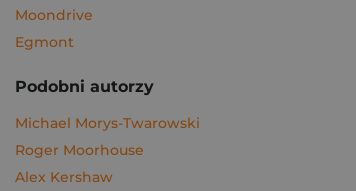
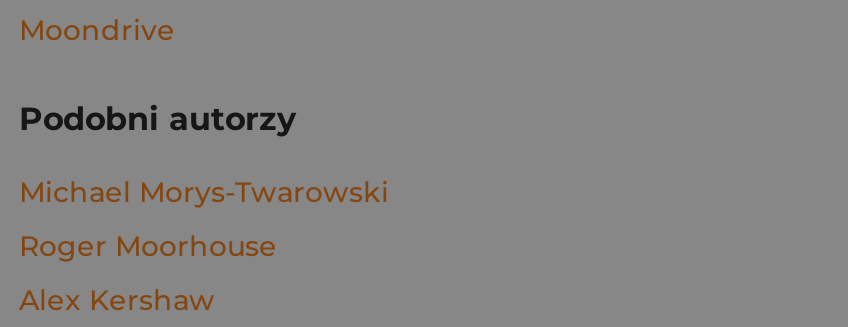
- Egmont
